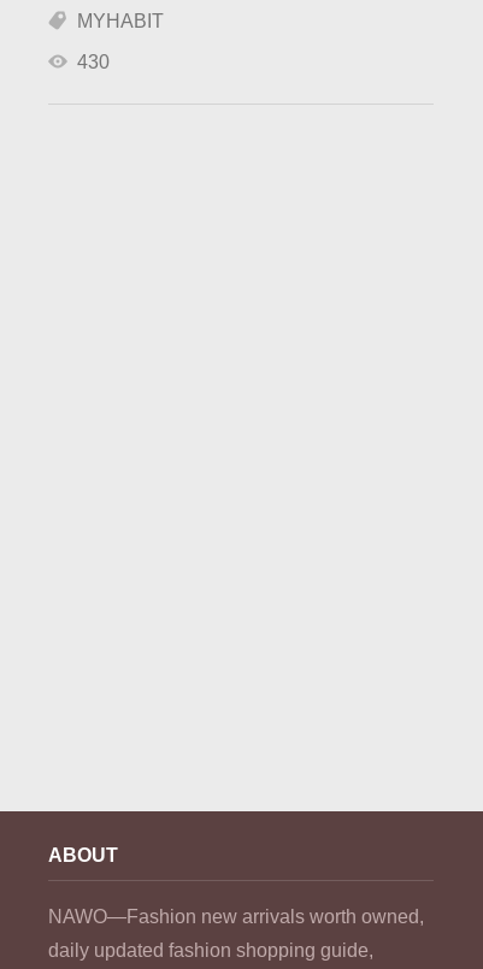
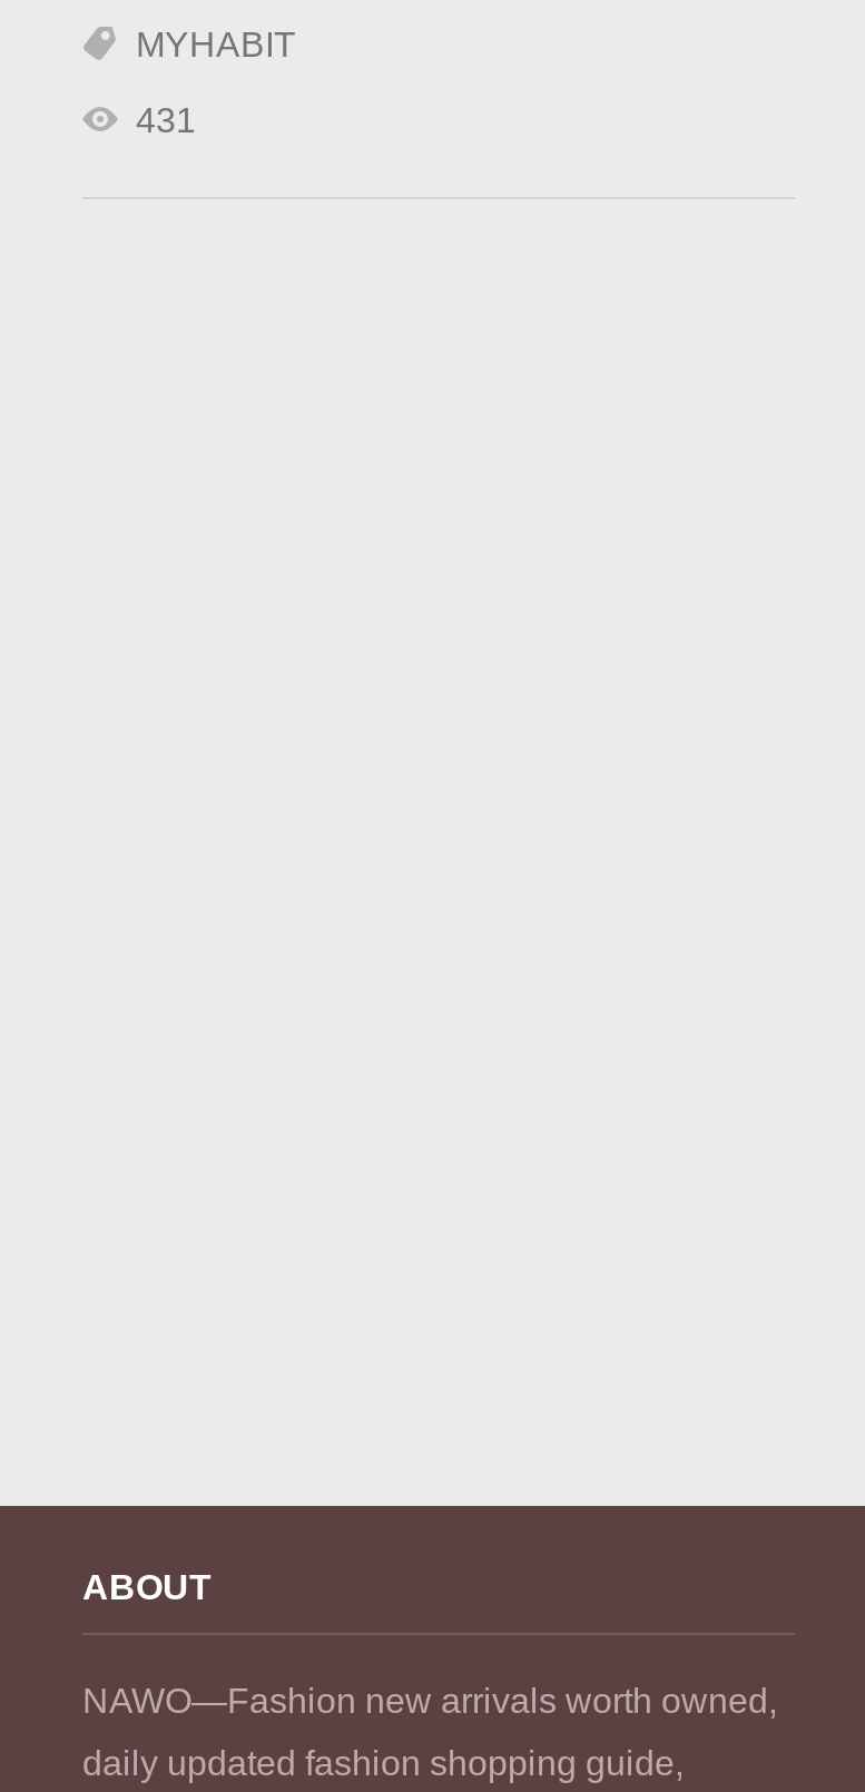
- 430
+ 431
